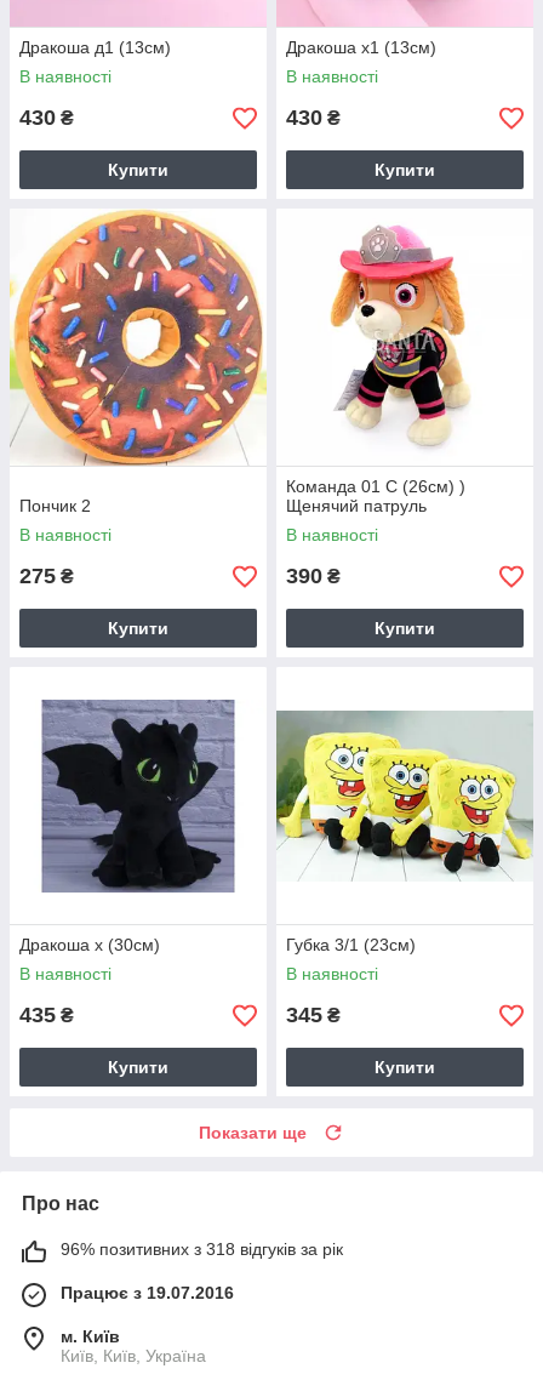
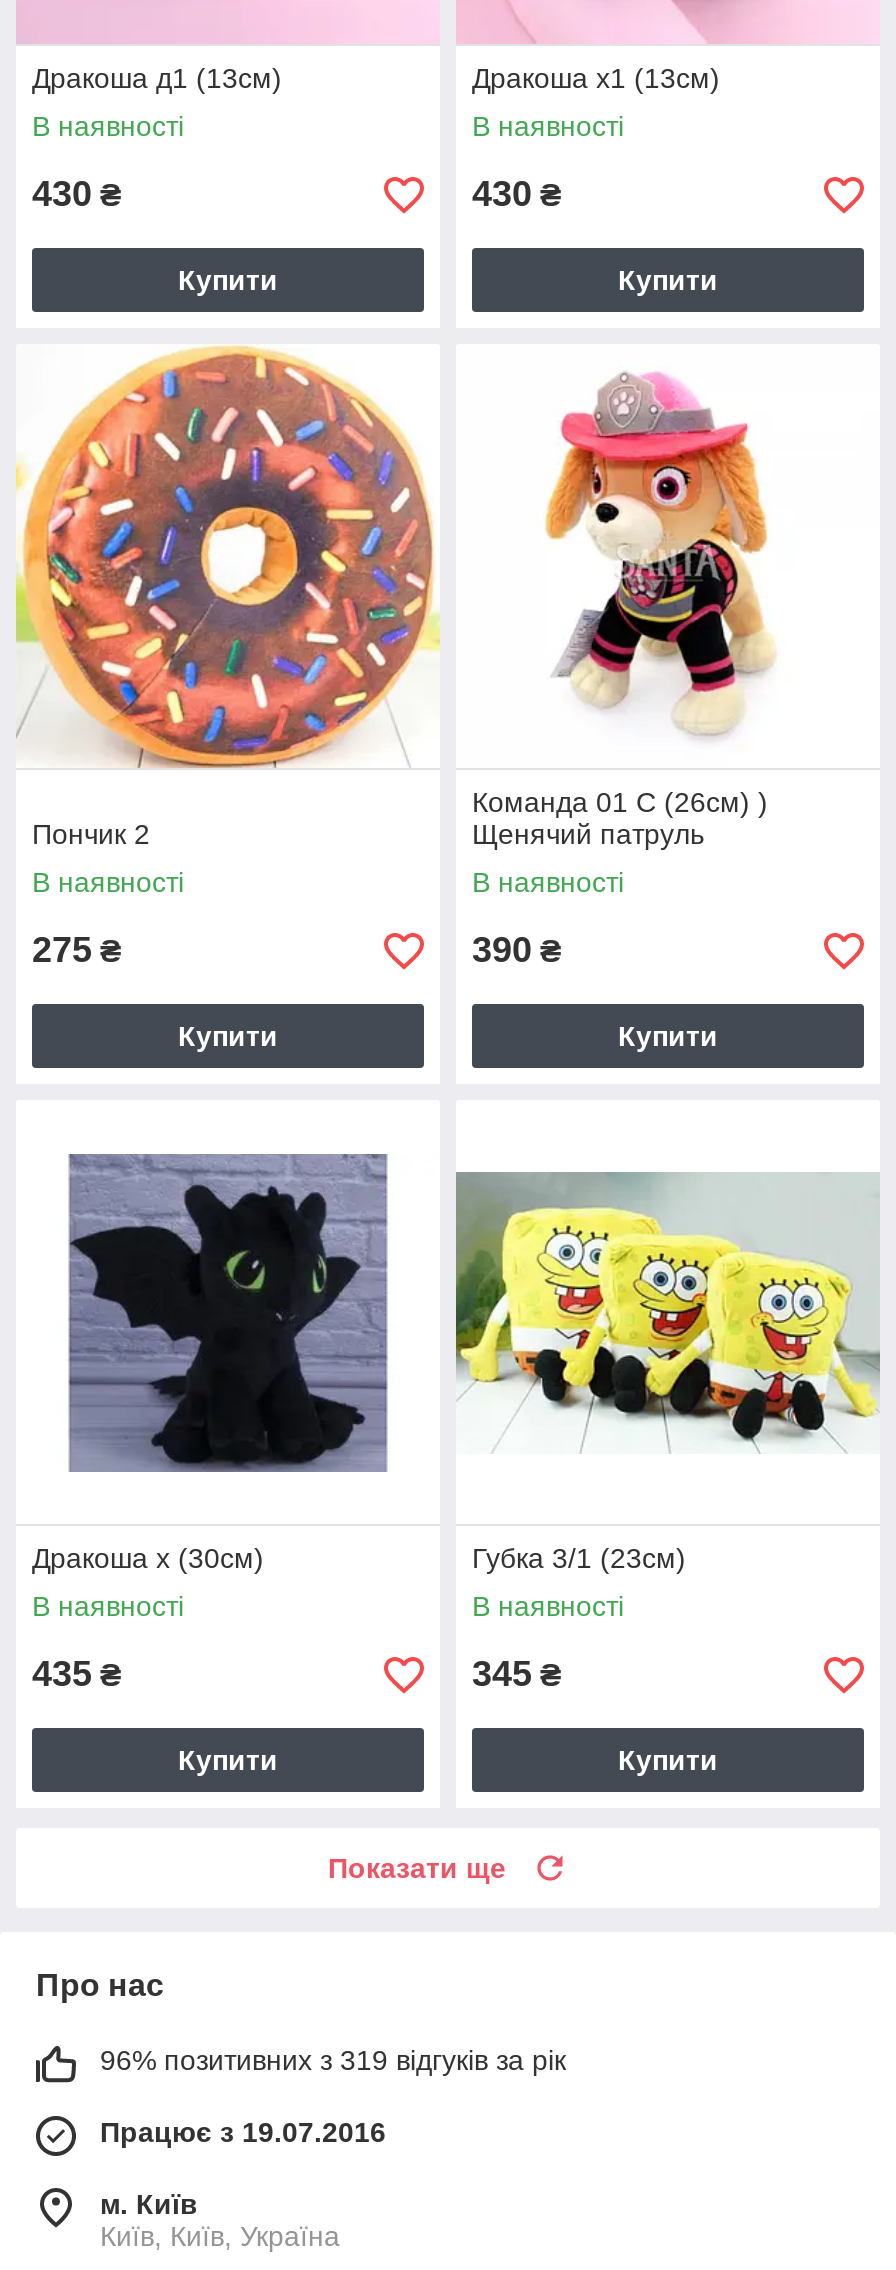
- 96% позитивних з 318 відгуків за рік
+ 96% позитивних з 319 відгуків за рік
